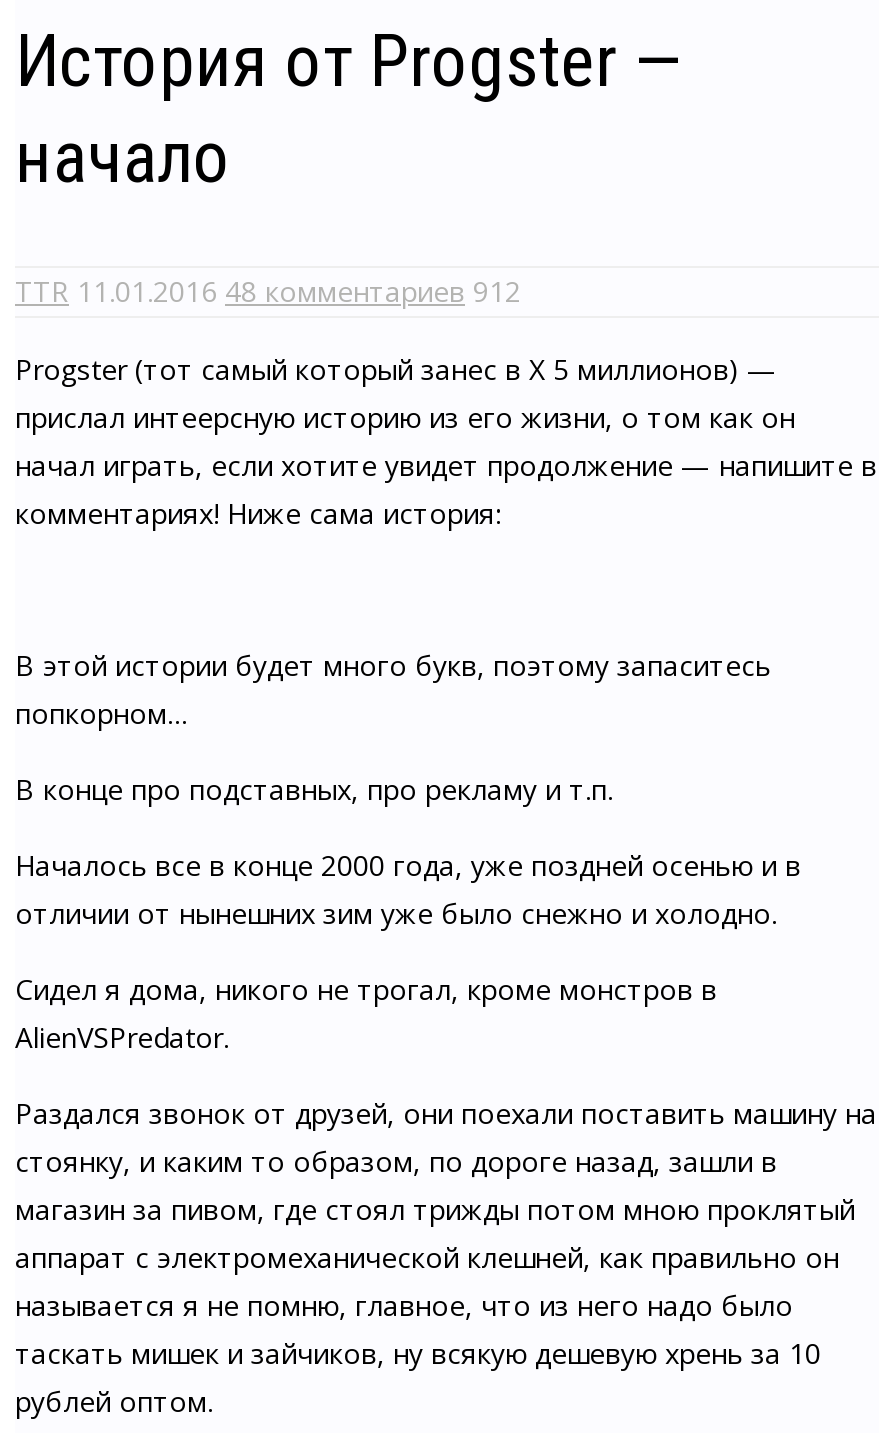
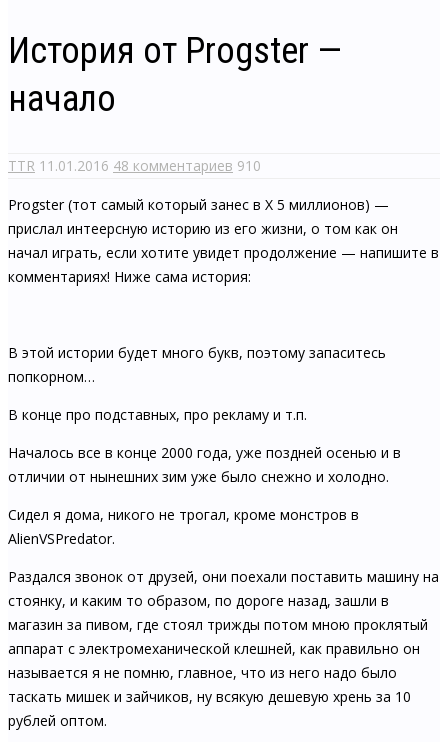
- TTR 11.01.2016 48 комментариев 912
+ TTR 11.01.2016 48 комментариев 910
